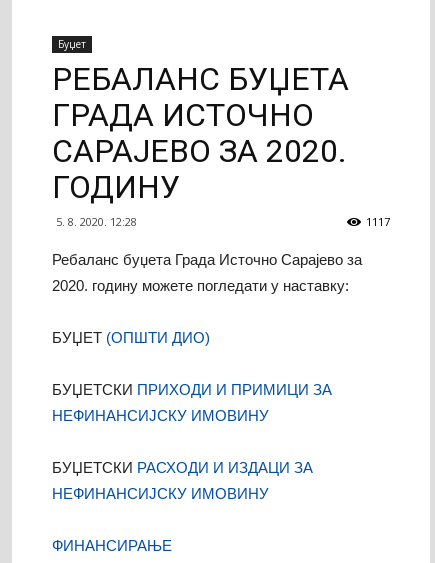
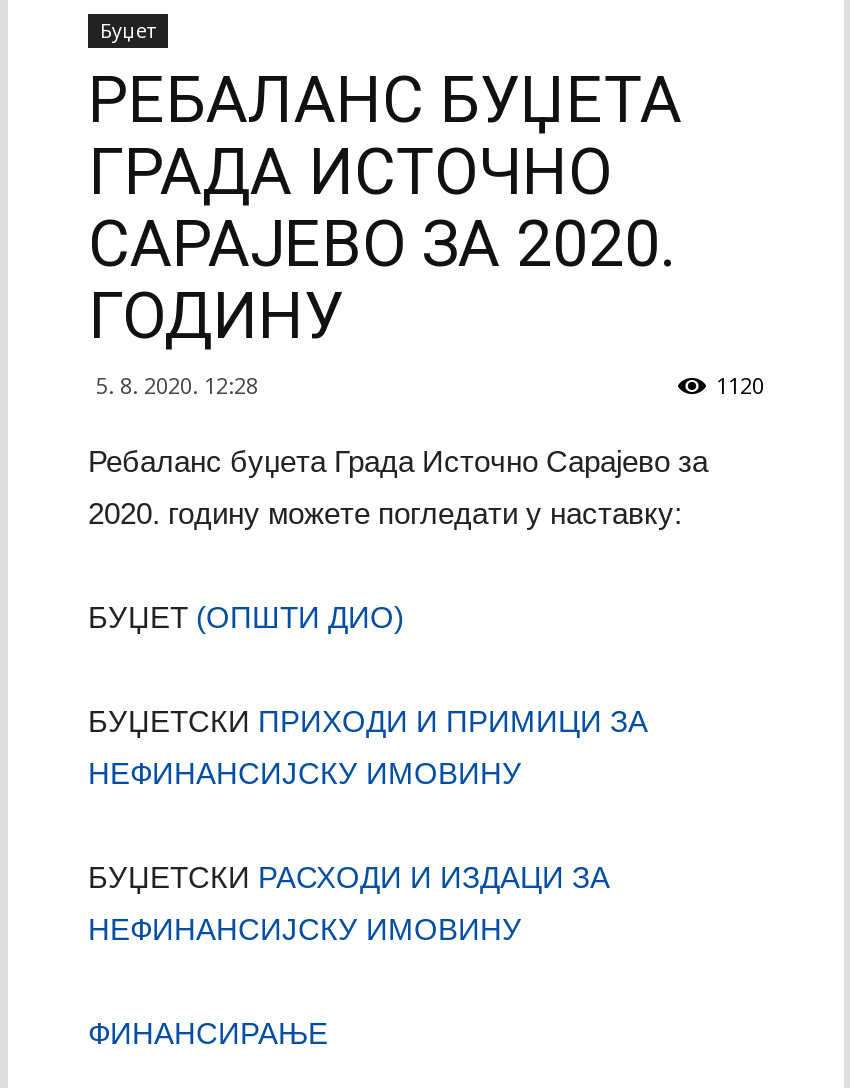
- 1117
+ 1120
